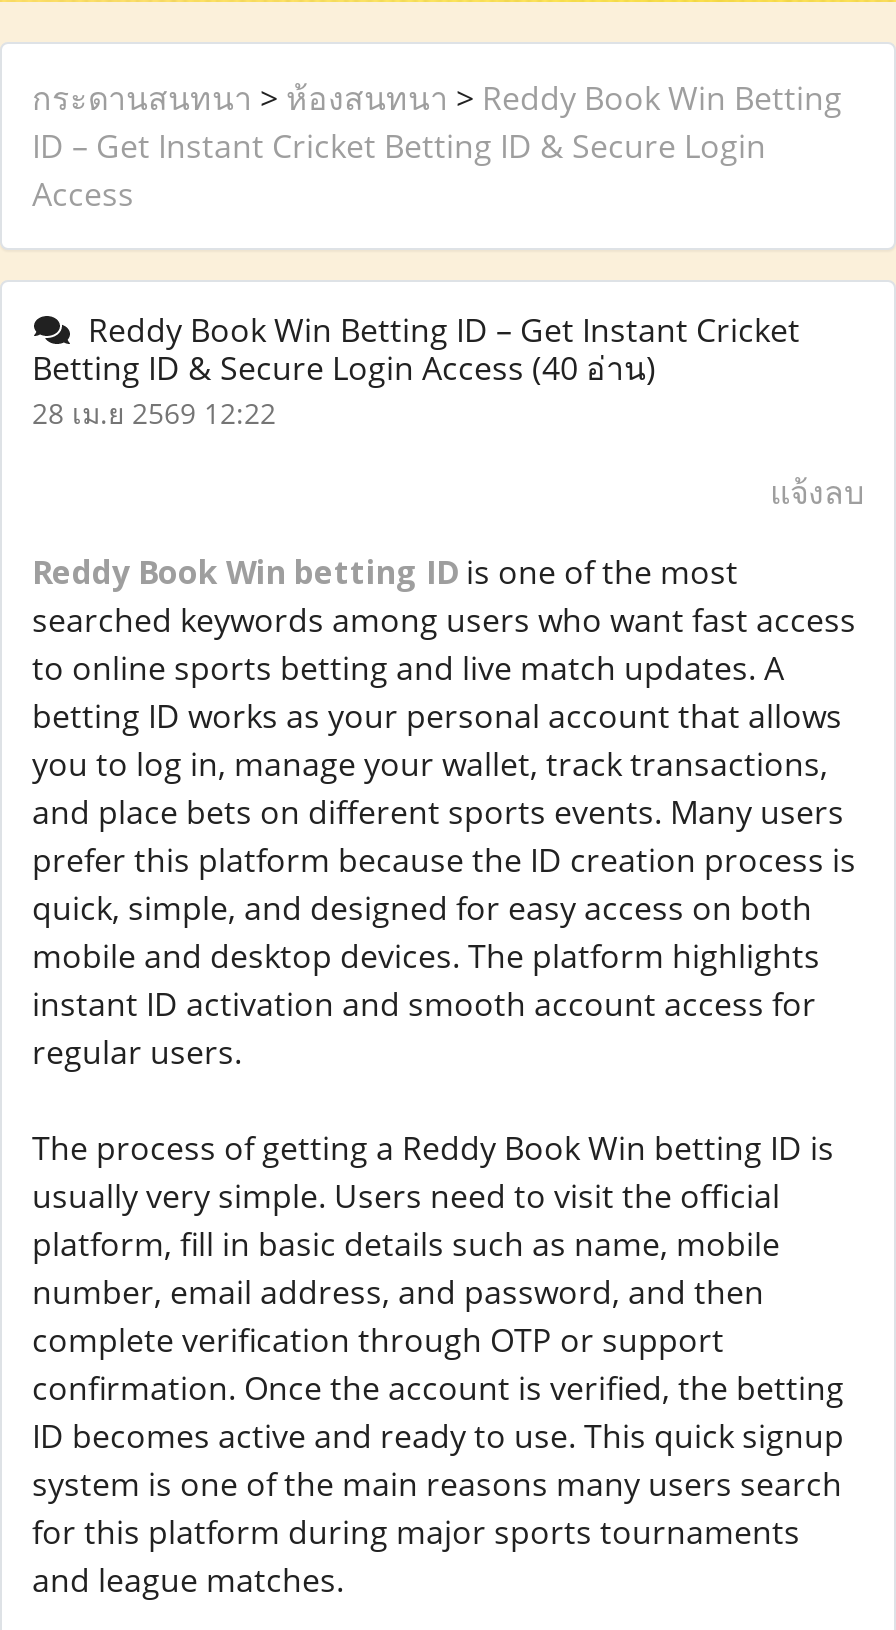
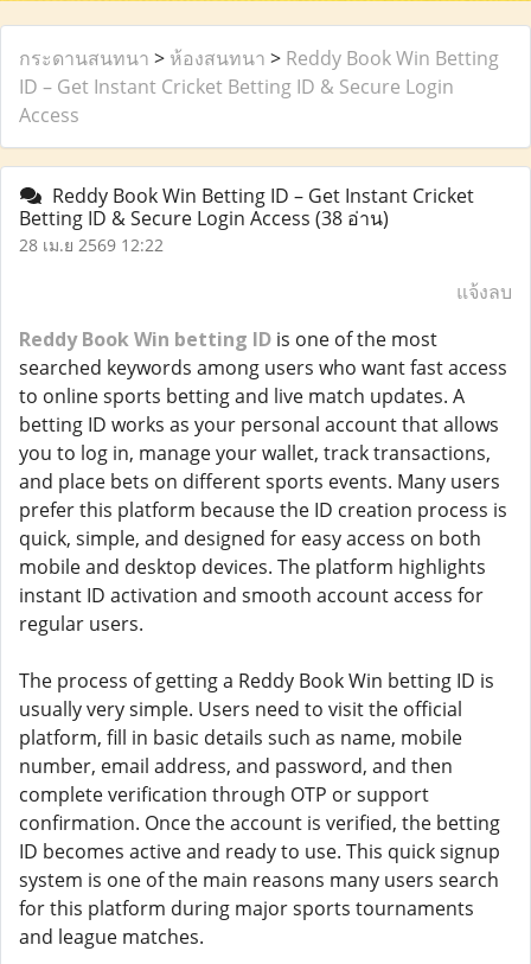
- Betting ID & Secure Login Access (40 อ่าน)
+ Betting ID & Secure Login Access (38 อ่าน)
